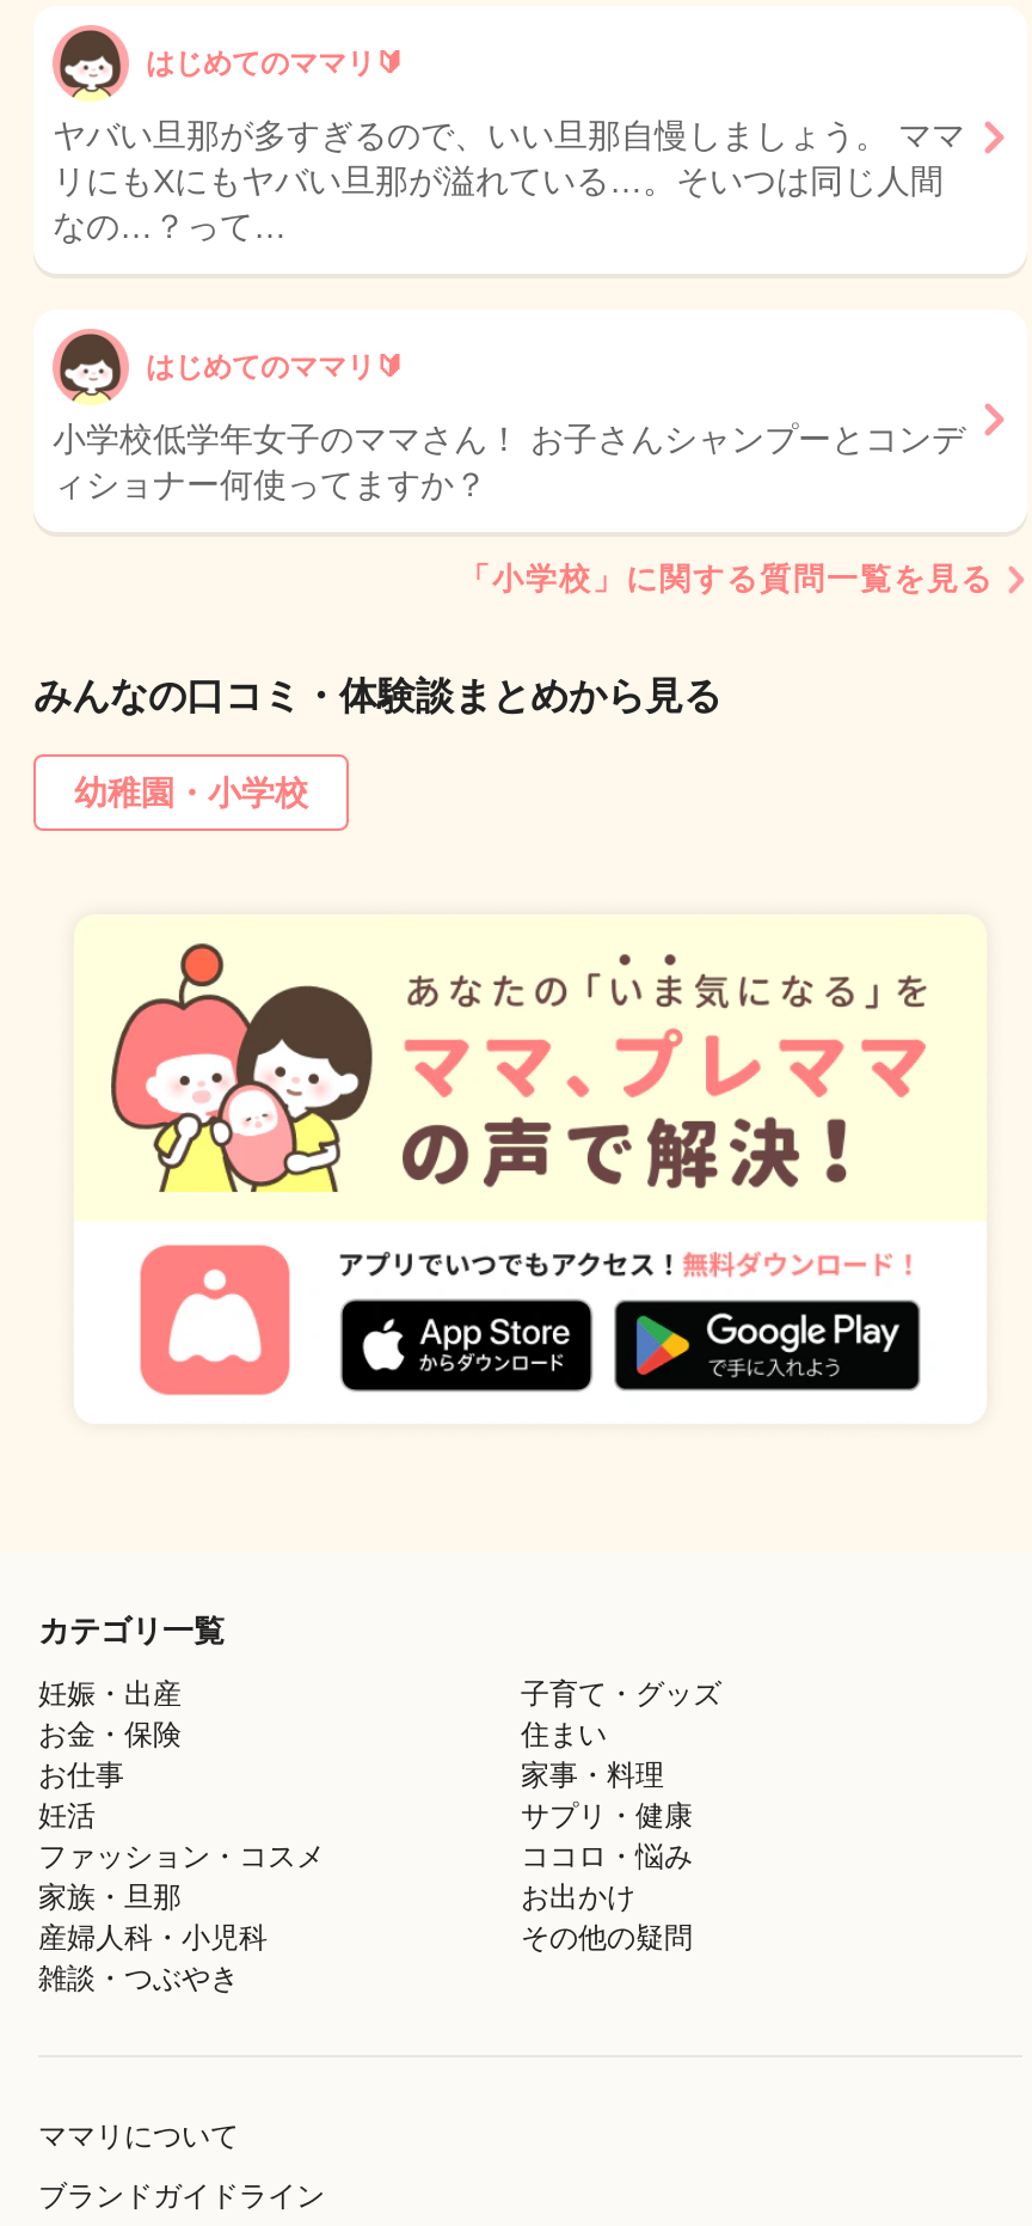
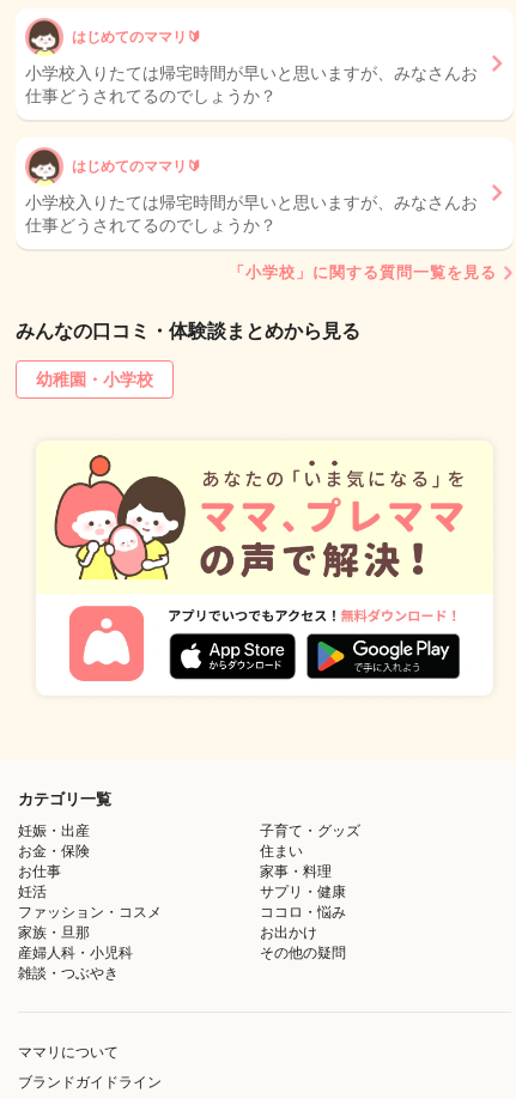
- ヤバい旦那が多すぎるので、いい旦那自慢しましょう。 ママ
- リにもXにもヤバい旦那が溢れている…。そいつは同じ人間
- なの…？って…
+ 小学校入りたては帰宅時間が早いと思いますが、みなさんお
+ 仕事どうされてるのでしょうか？

- 小学校低学年女子のママさん！ お子さんシャンプーとコンデ
- ィショナー何使ってますか？
+ 小学校入りたては帰宅時間が早いと思いますが、みなさんお
+ 仕事どうされてるのでしょうか？
